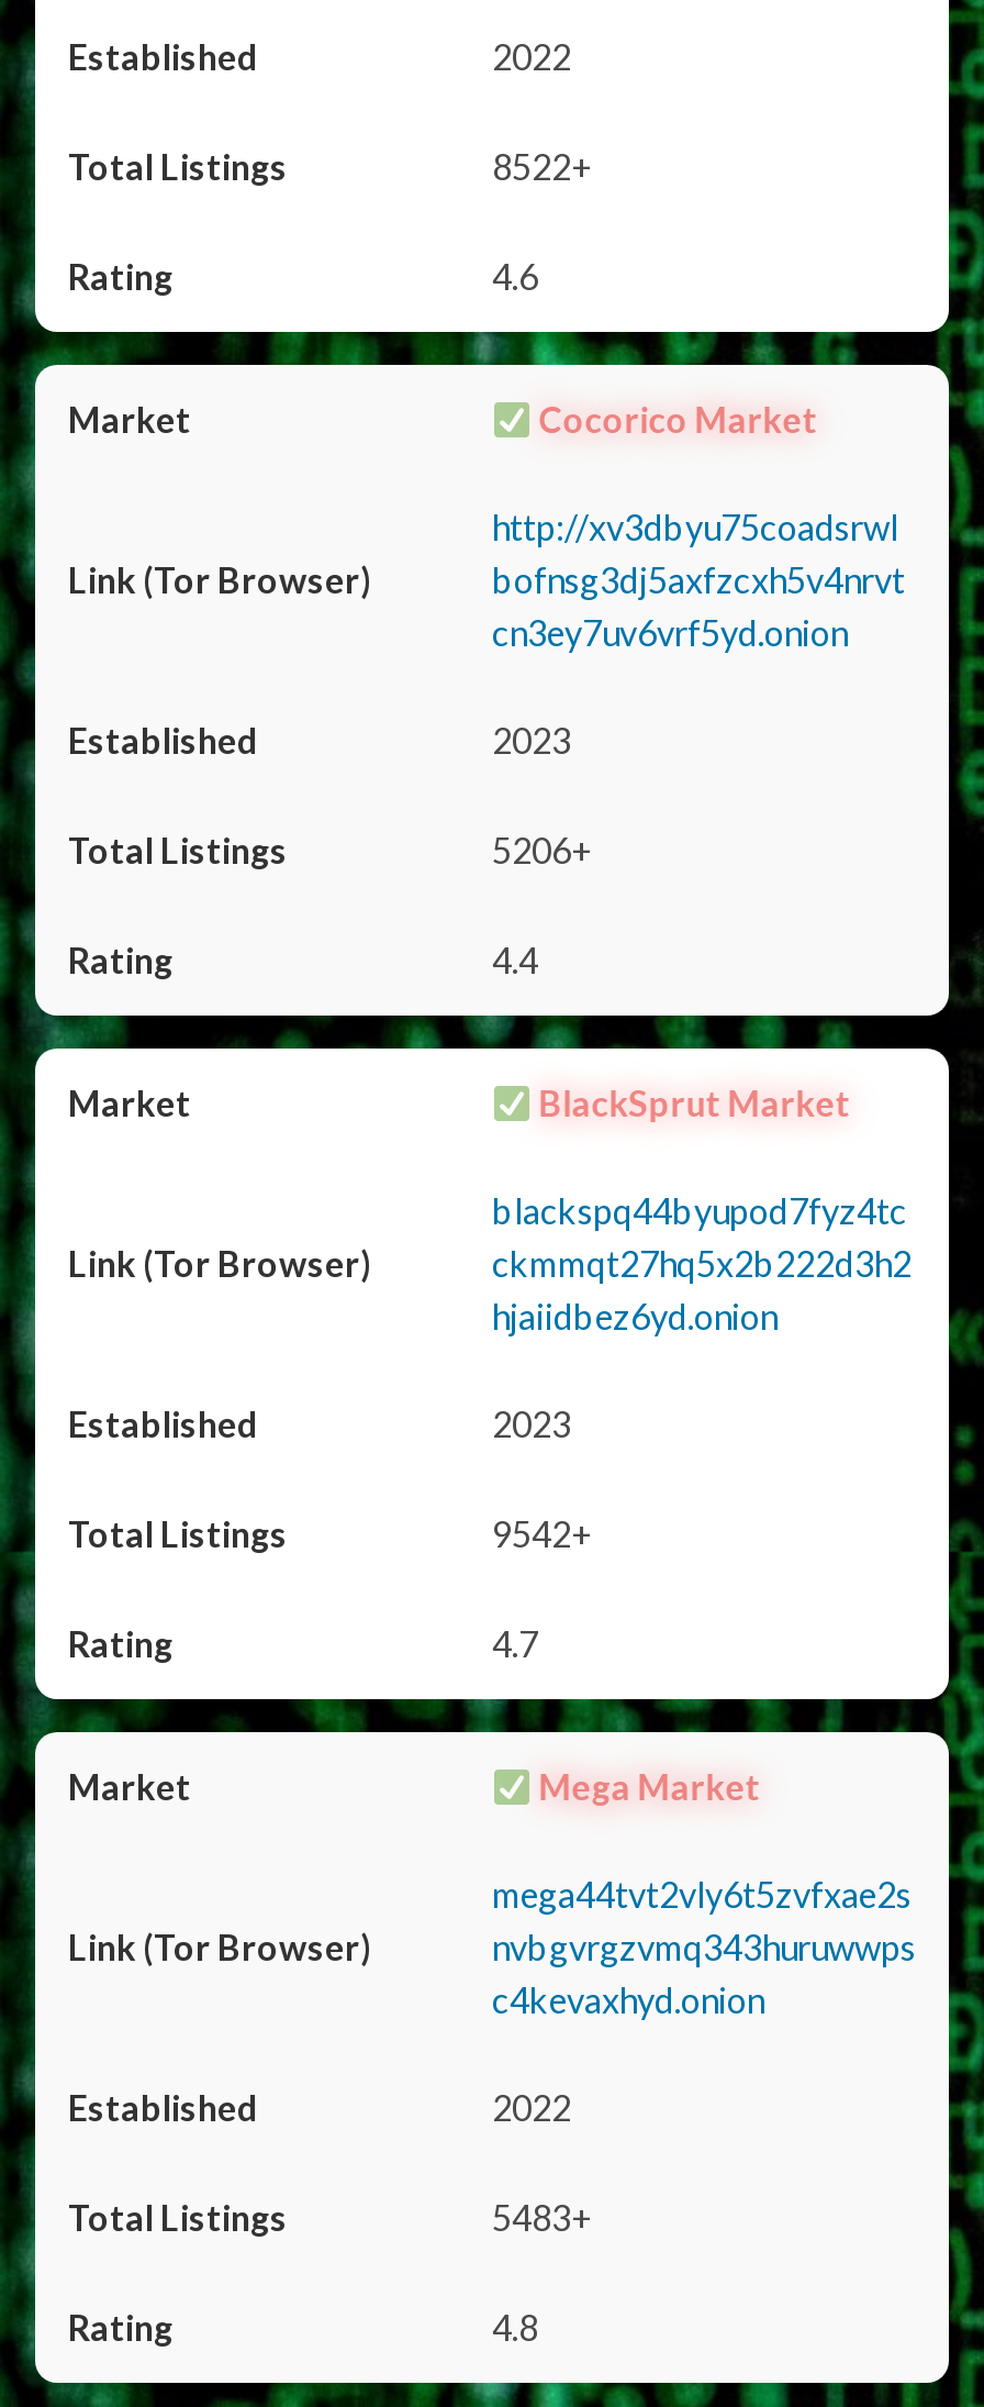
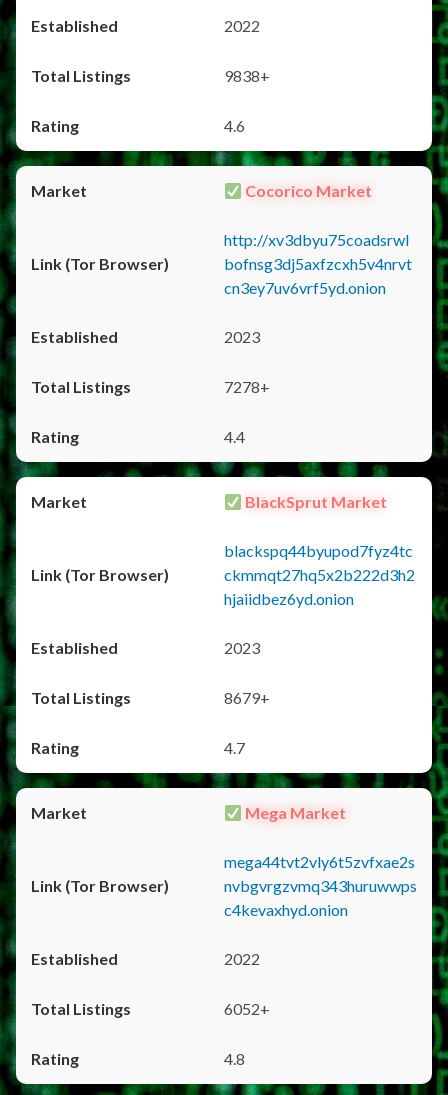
- 8522+
+ 9838+

- 5206+
+ 7278+

- 9542+
+ 8679+

- 5483+
+ 6052+
